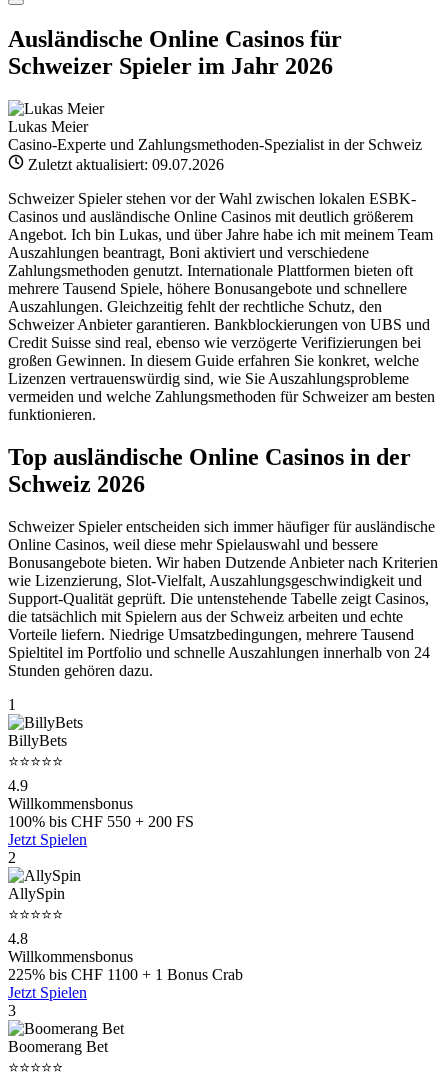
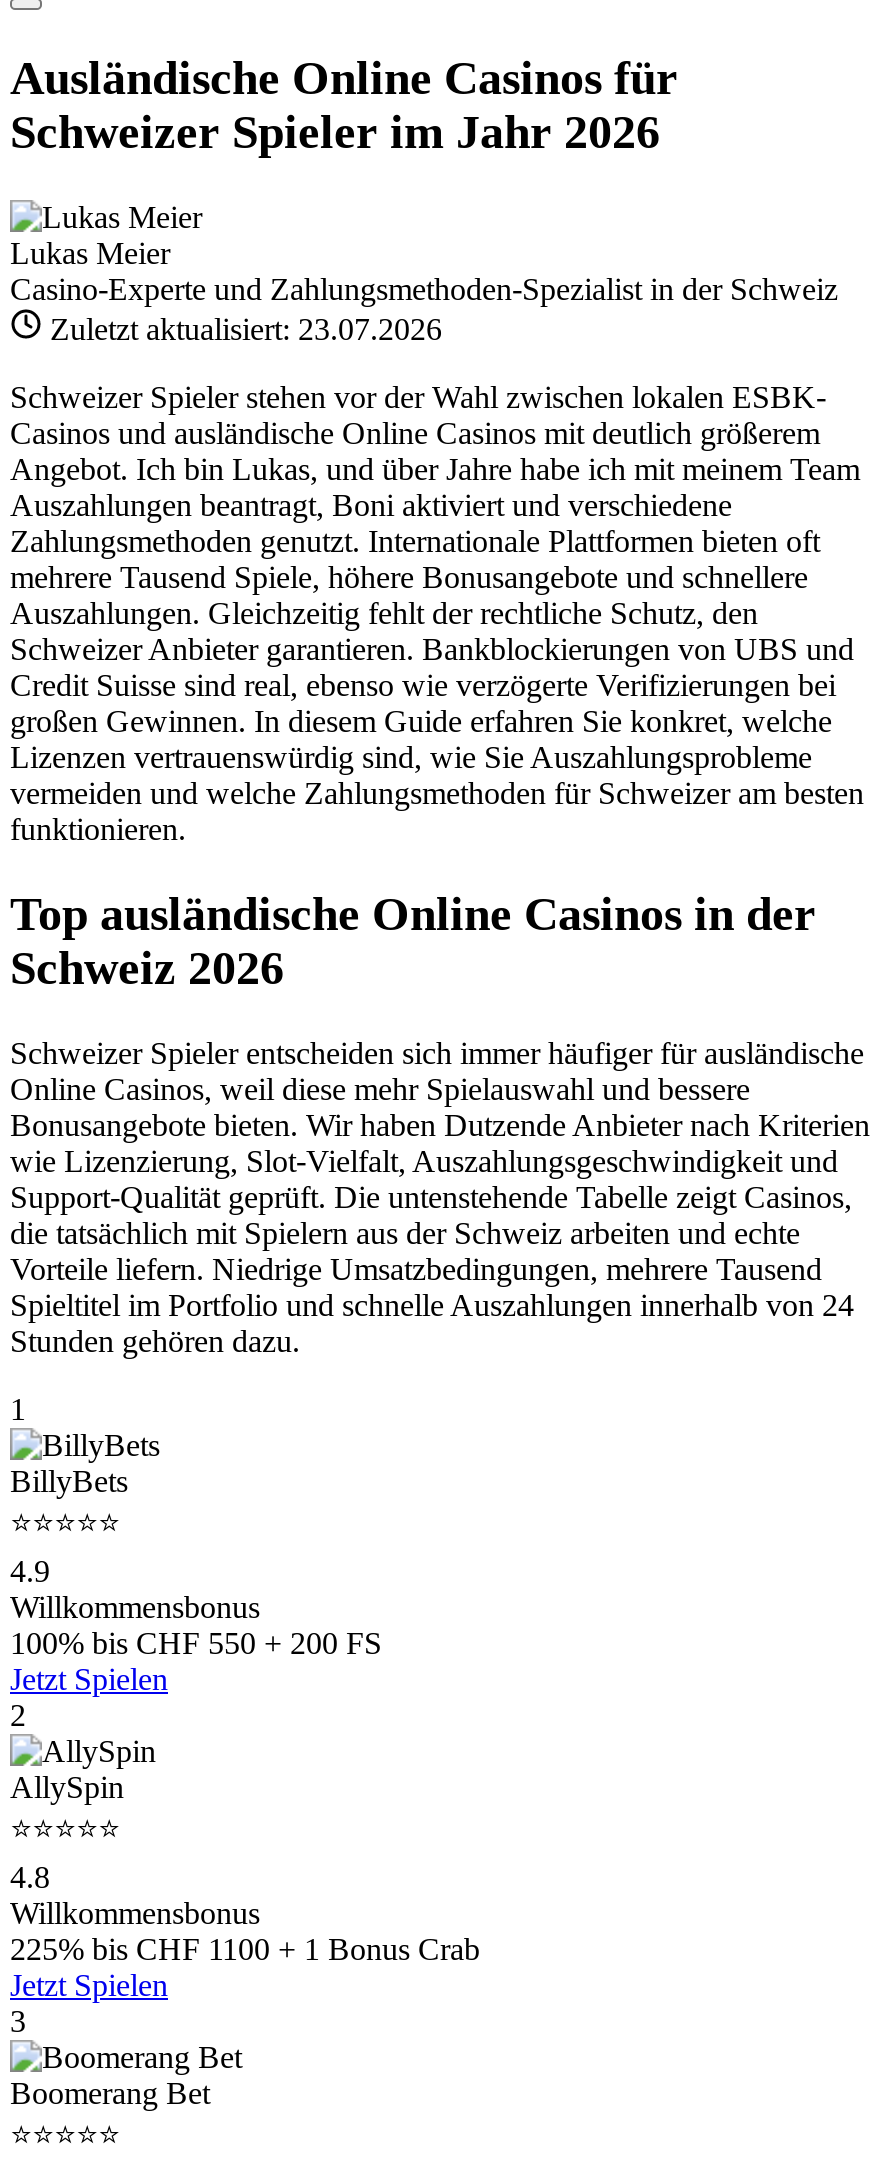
- Zuletzt aktualisiert: 09.07.2026
+ Zuletzt aktualisiert: 23.07.2026
